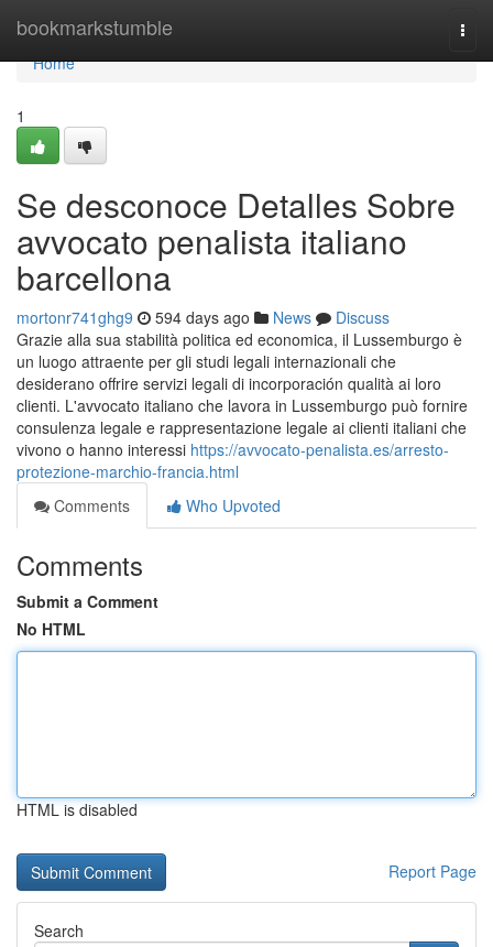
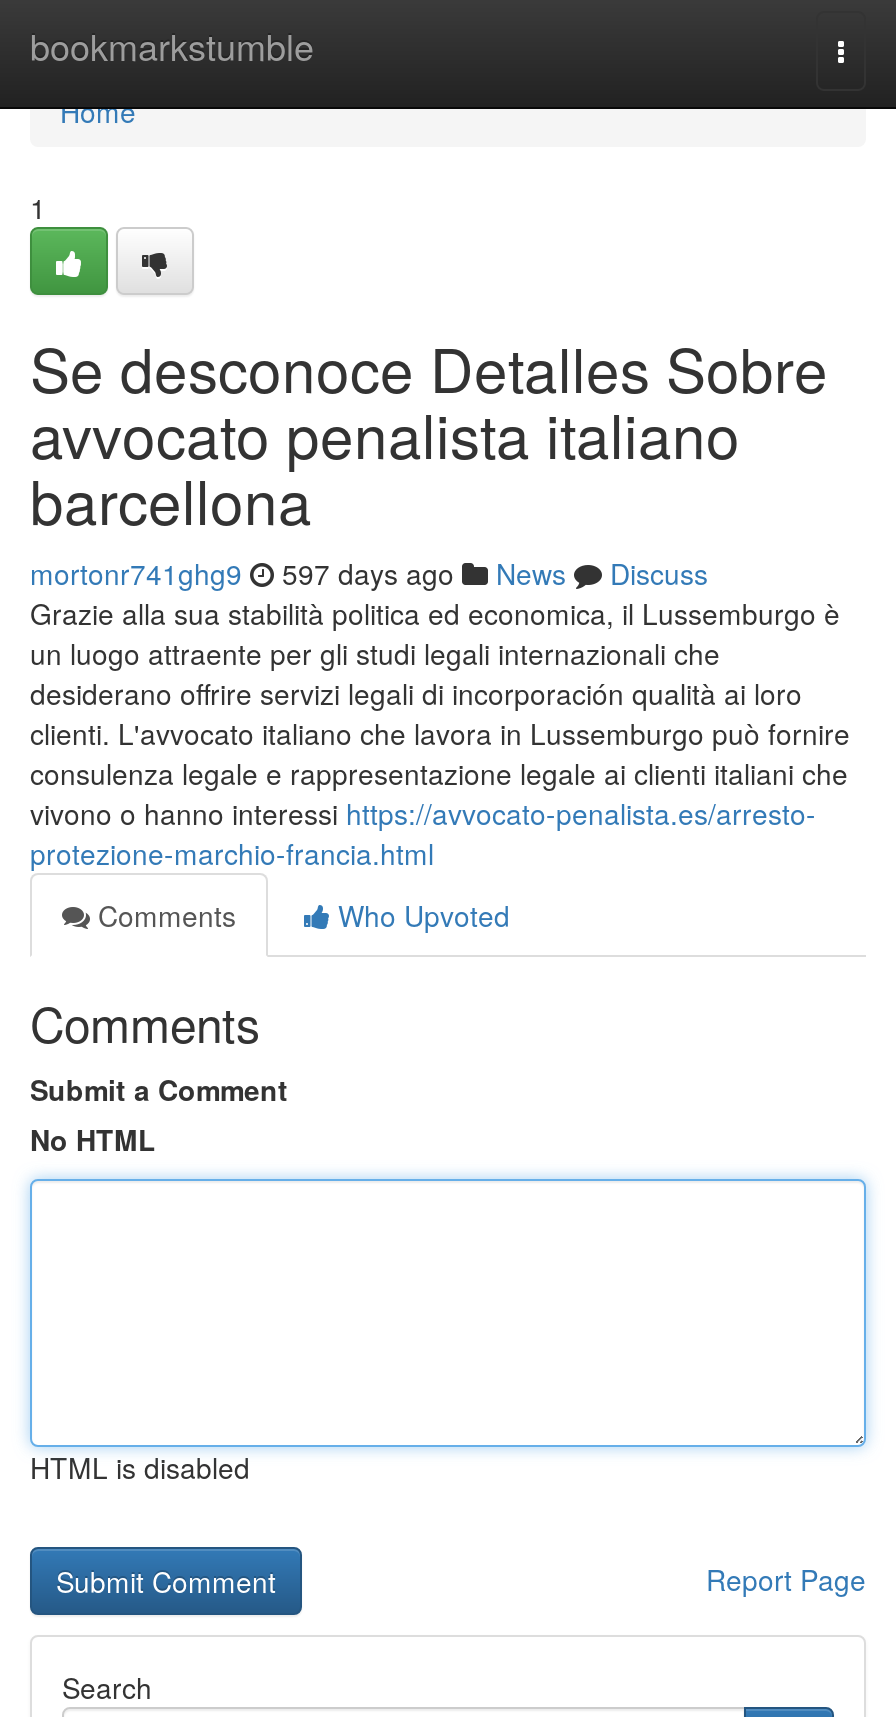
- mortonr741ghg9 594 days ago News Discuss
+ mortonr741ghg9 597 days ago News Discuss
